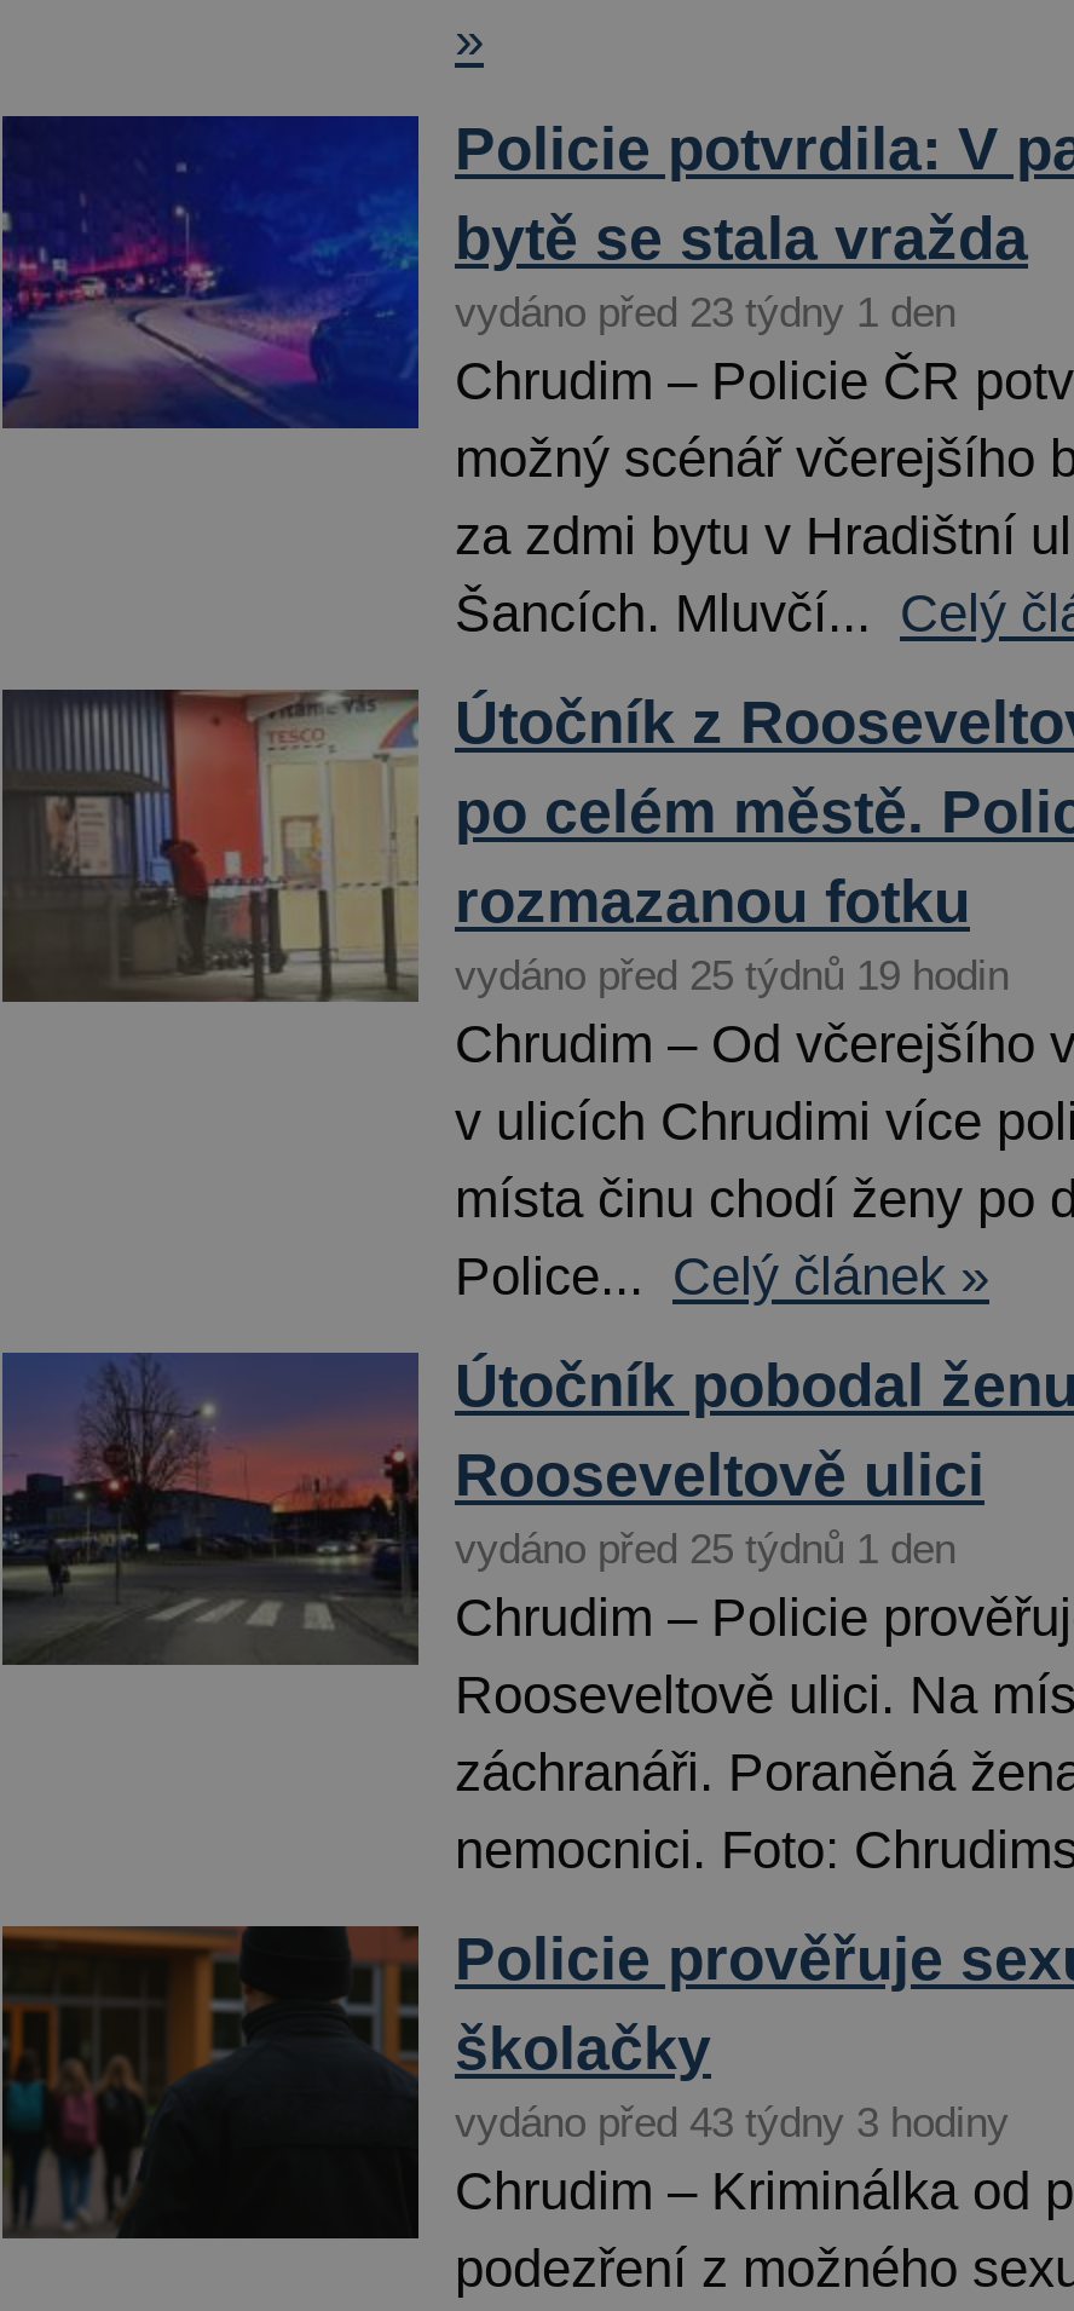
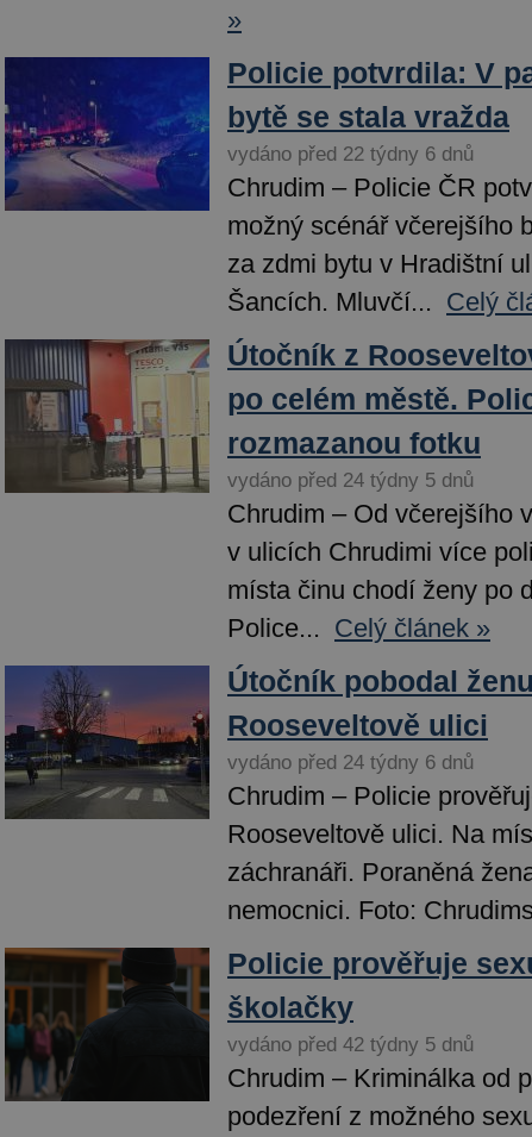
- vydáno před 23 týdny 1 den
+ vydáno před 22 týdny 6 dnů

- vydáno před 25 týdnů 19 hodin
+ vydáno před 24 týdny 5 dnů

- vydáno před 25 týdnů 1 den
+ vydáno před 24 týdny 6 dnů

- vydáno před 43 týdny 3 hodiny
+ vydáno před 42 týdny 5 dnů
